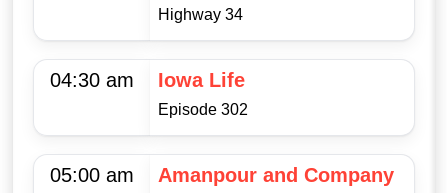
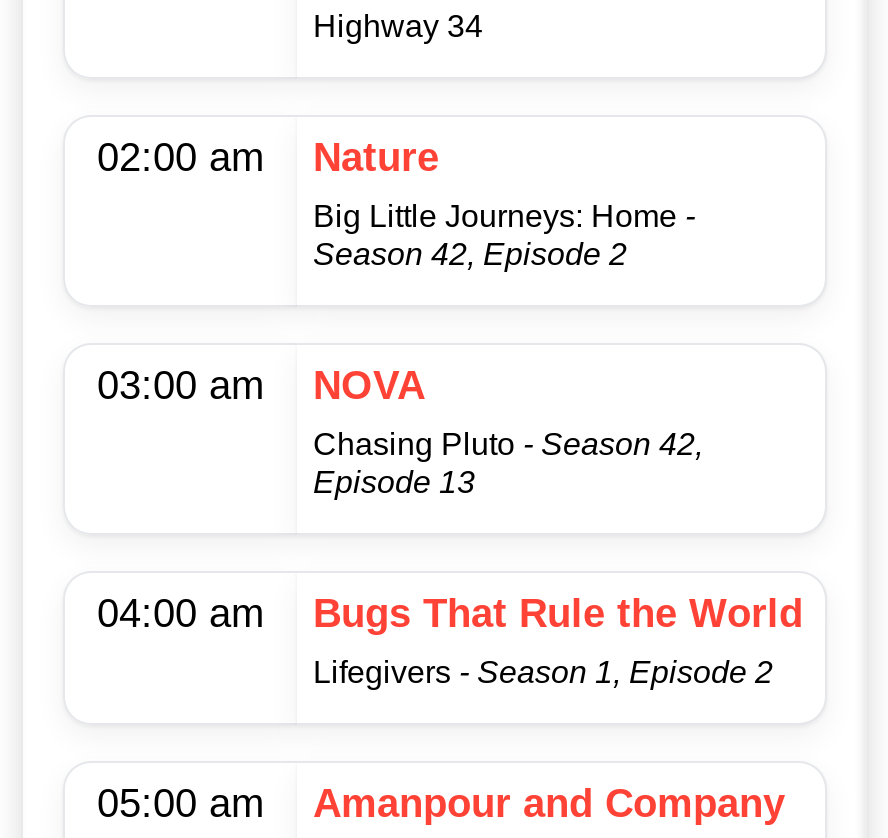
- 04:30 am
- Iowa Life
- Episode 302
+ 02:00 am
+ Nature
+ Big Little Journeys: Home -
+ Season 42, Episode 2
+ 03:00 am
+ NOVA
+ Chasing Pluto - Season 42,
+ Episode 13
+ 04:00 am
+ Bugs That Rule the World
+ Lifegivers - Season 1, Episode 2
